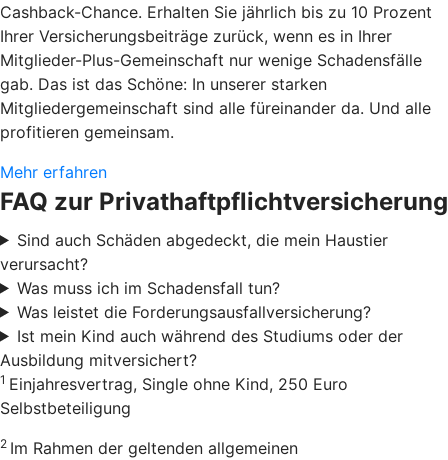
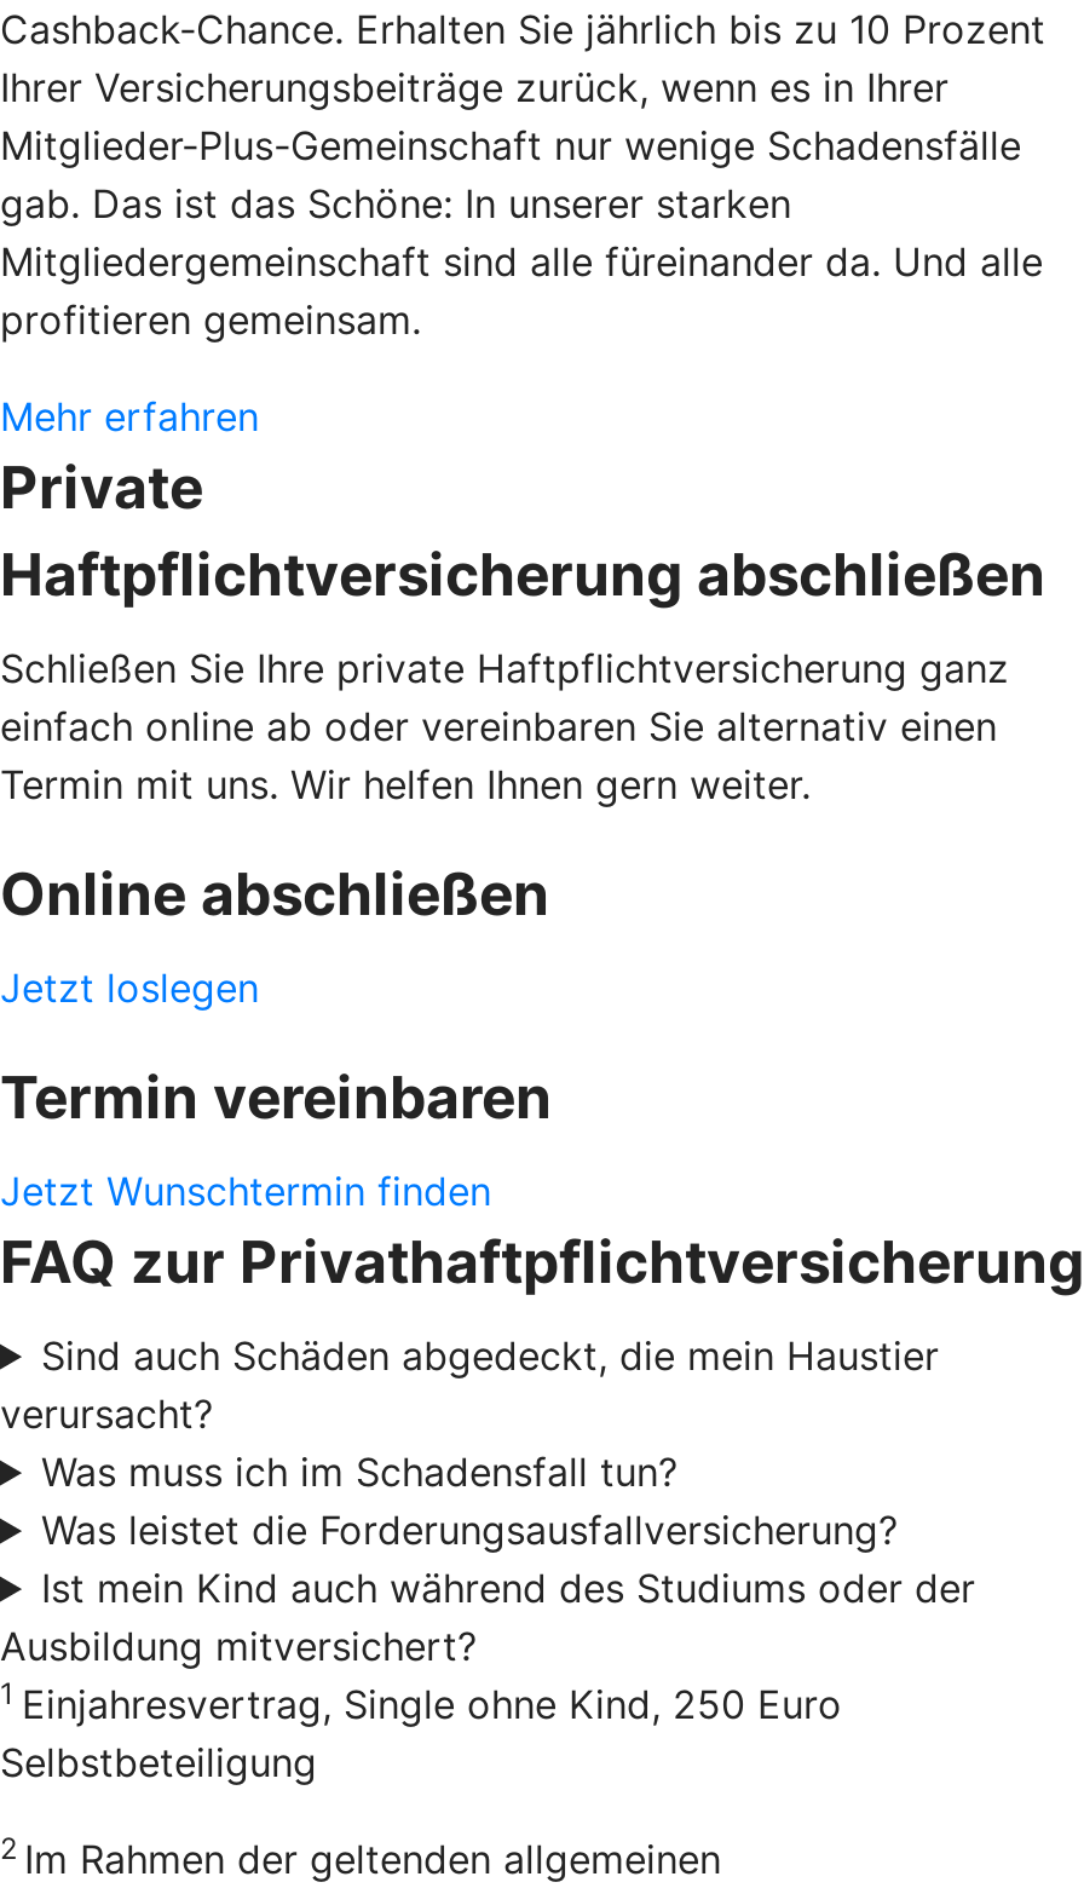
+ Private
+ Haftpflichtversicherung abschließen
+ Schließen Sie Ihre private Haftpflichtversicherung ganz
+ einfach online ab oder vereinbaren Sie alternativ einen
+ Termin mit uns. Wir helfen Ihnen gern weiter.
+ Online abschließen
+ Jetzt loslegen
+ Termin vereinbaren
+ Jetzt Wunschtermin finden
